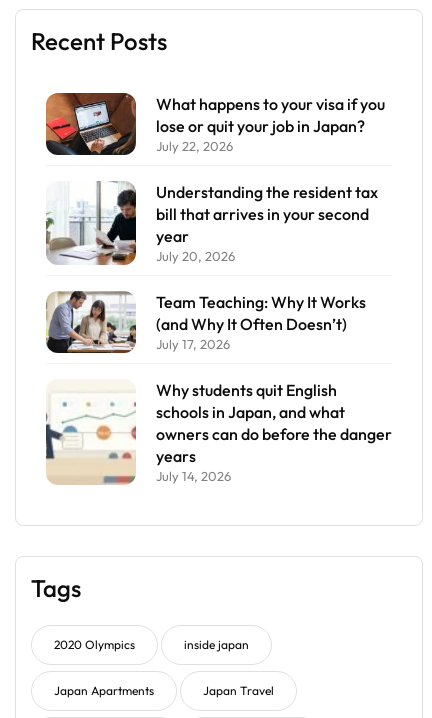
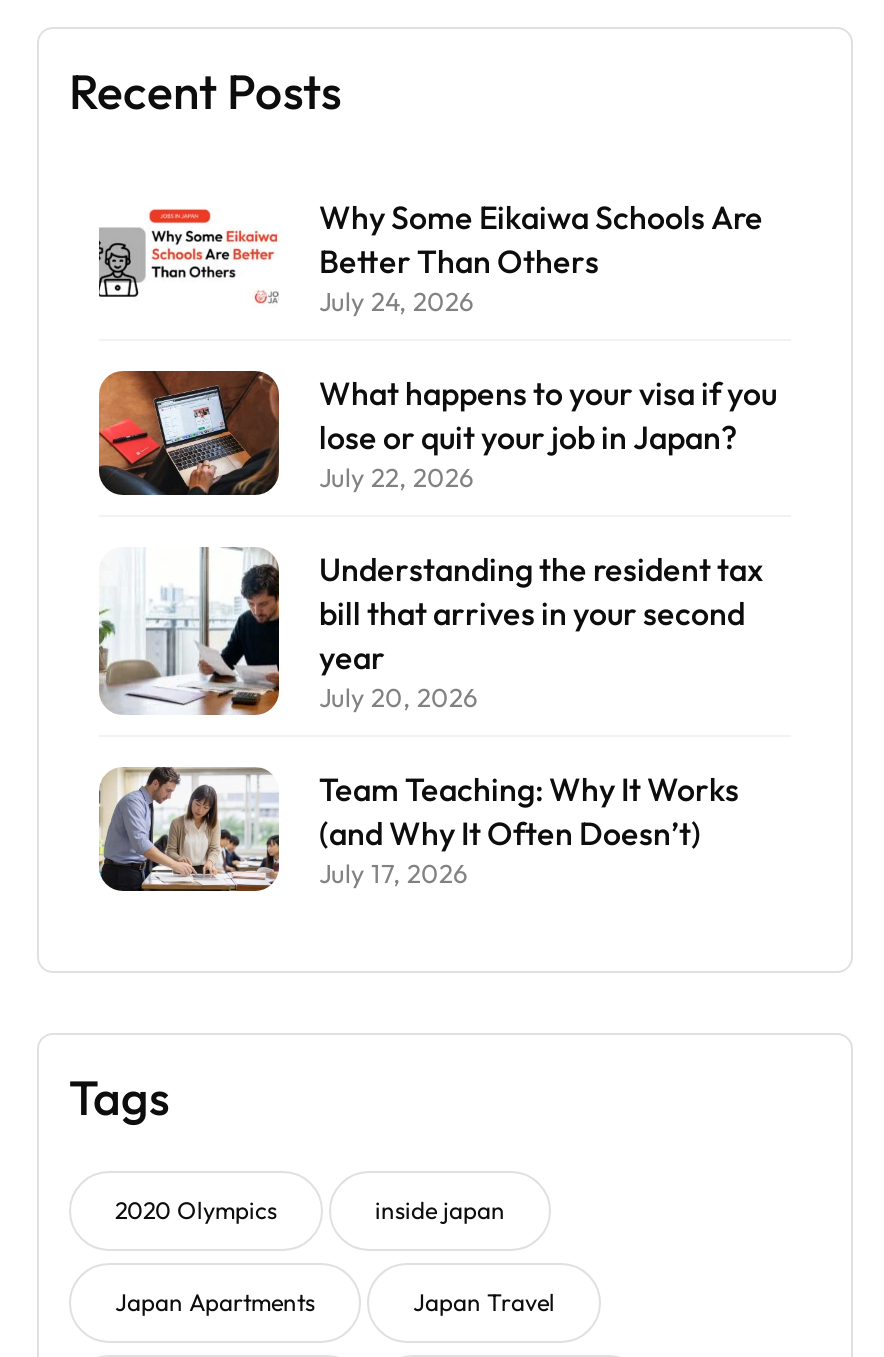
+ [image]
+ Why Some Eikaiwa Schools Are
+ Better Than Others
+ July 24, 2026

moved down: [image] | What happens to your visa if you | lose or quit your job in Japan? | ... | (and Why It Often Doesn’t) | July 17, 2026

- [image]
- Why students quit English
- schools in Japan, and what
- owners can do before the danger
- years
- July 14, 2026
